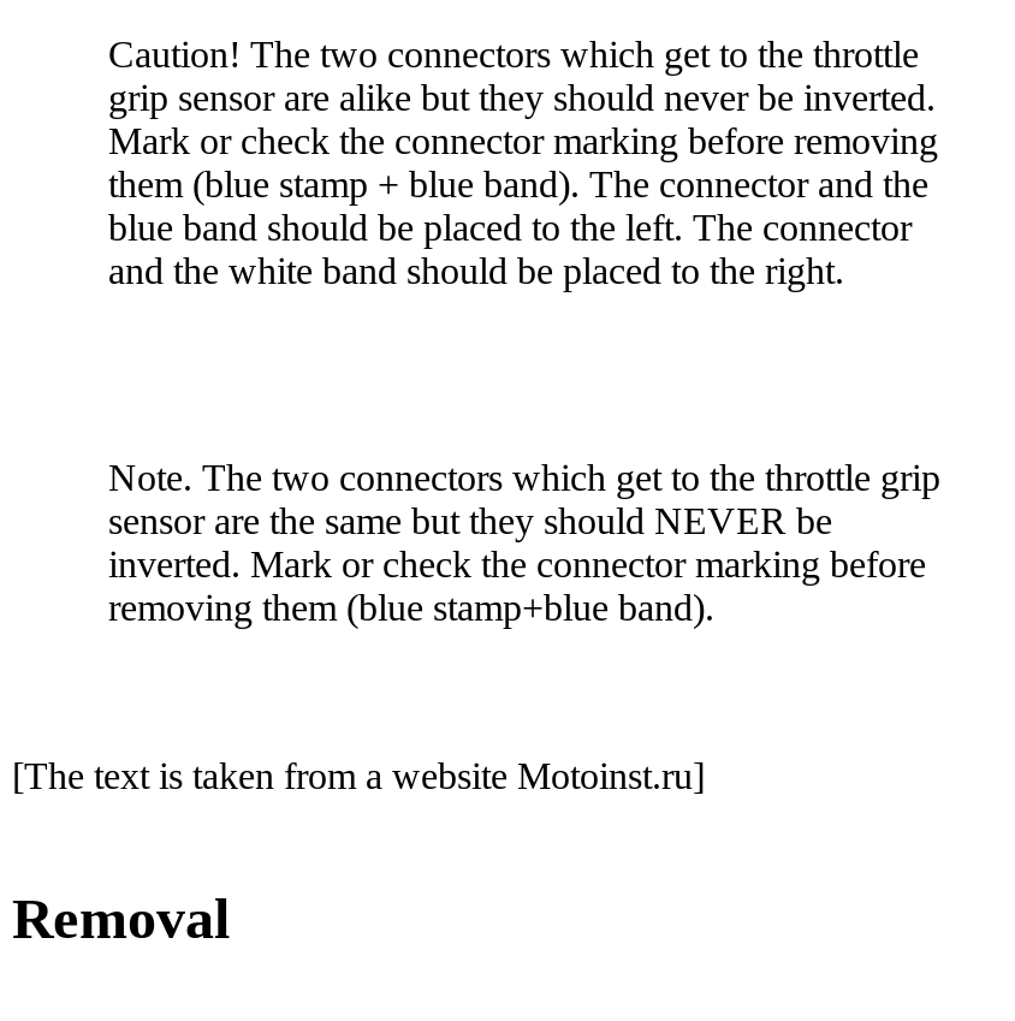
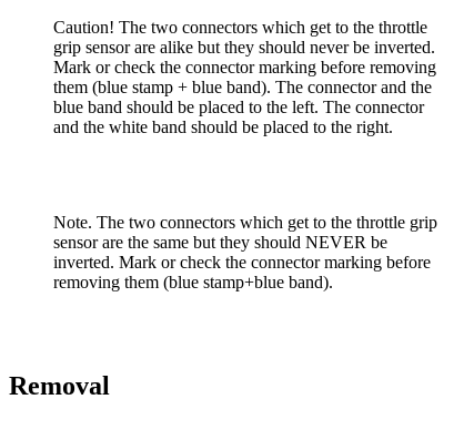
- [The text is taken from a website Motoinst.ru]
